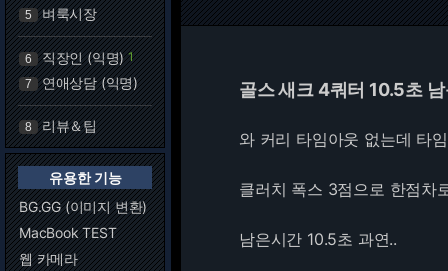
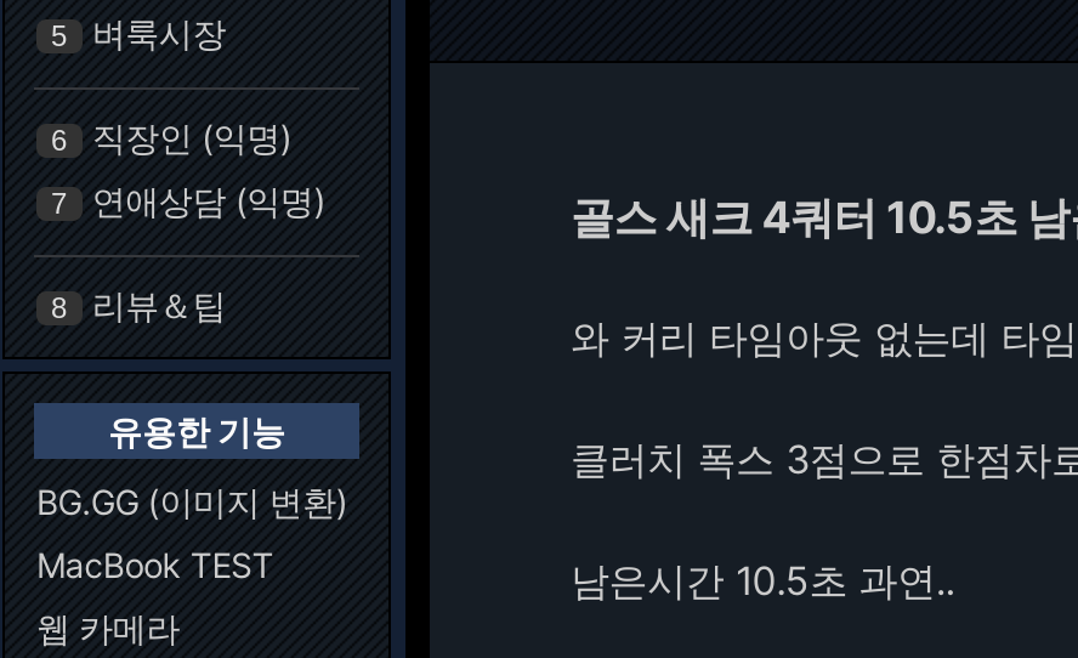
- 직장인 (익명) 1
+ 직장인 (익명)
